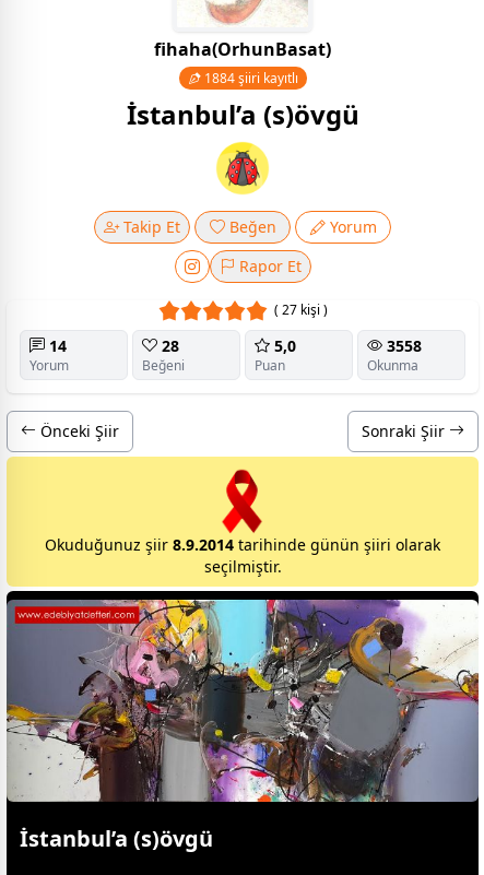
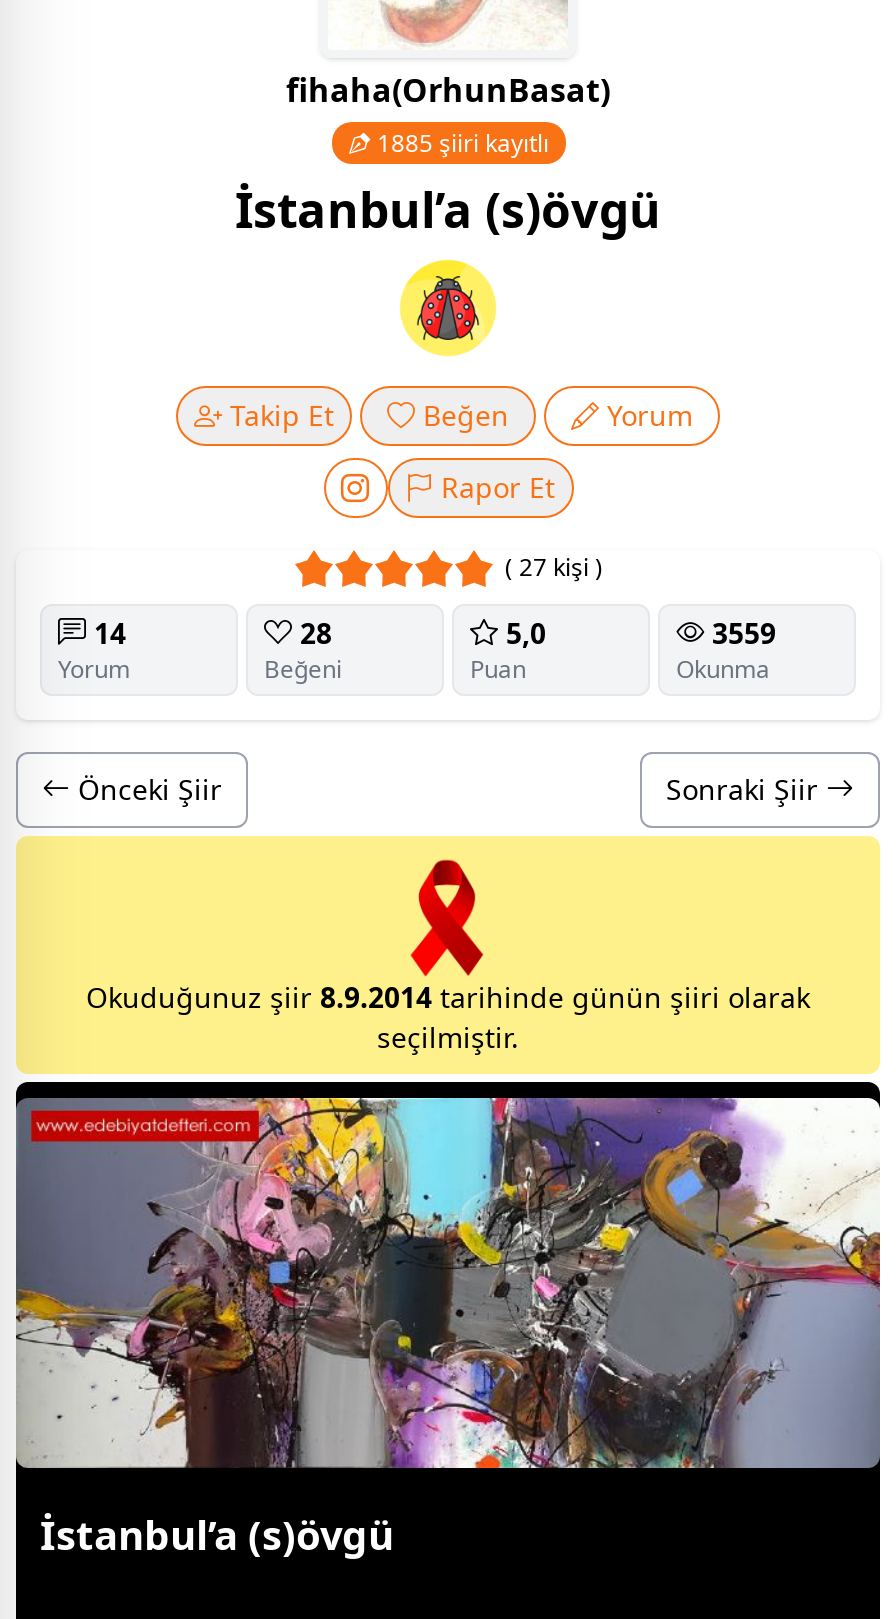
- 1884 şiiri kayıtlı
+ 1885 şiiri kayıtlı

- 3558
+ 3559
